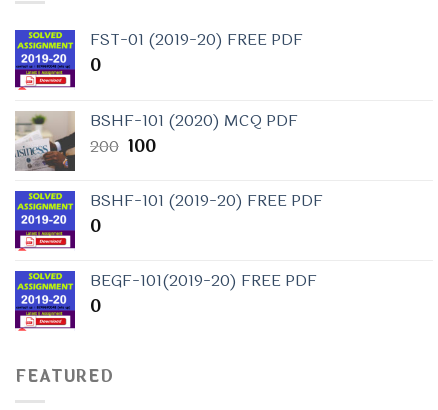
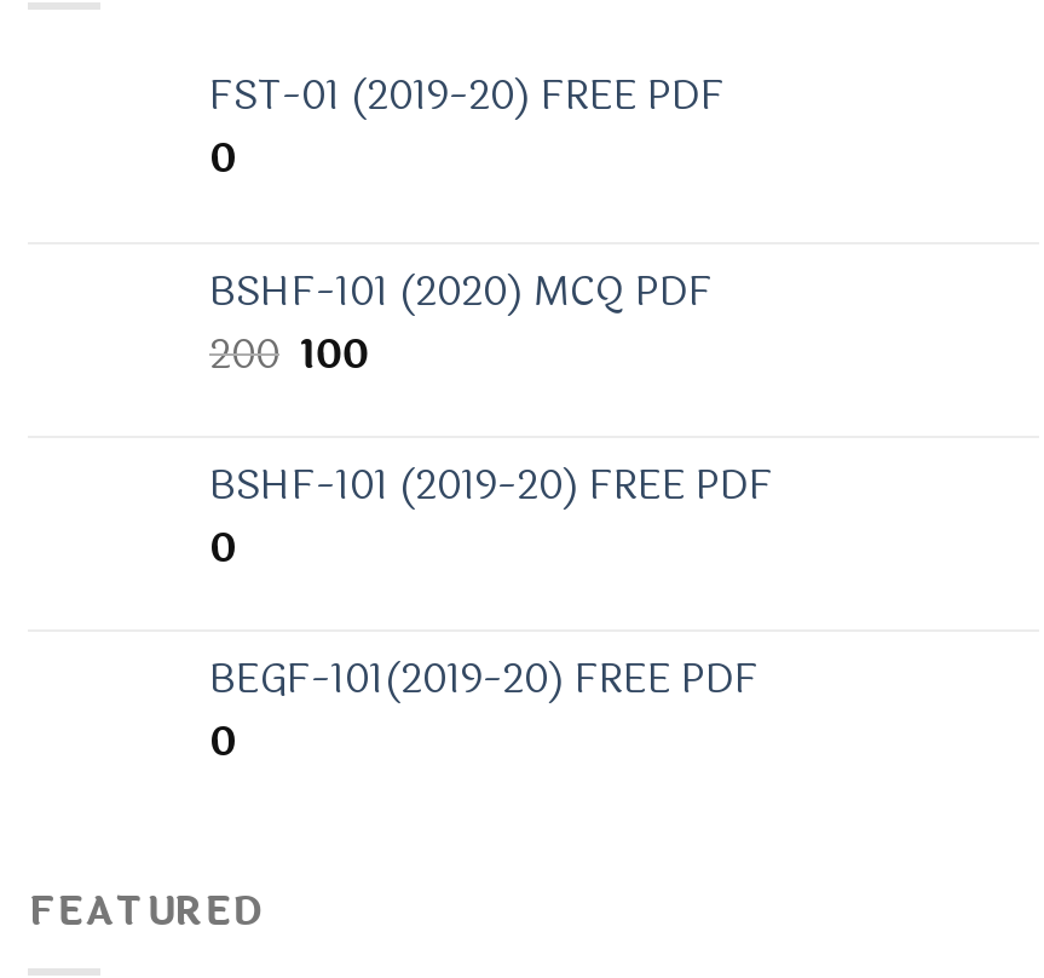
- [image]

- [image]

- [image]

- [image]
